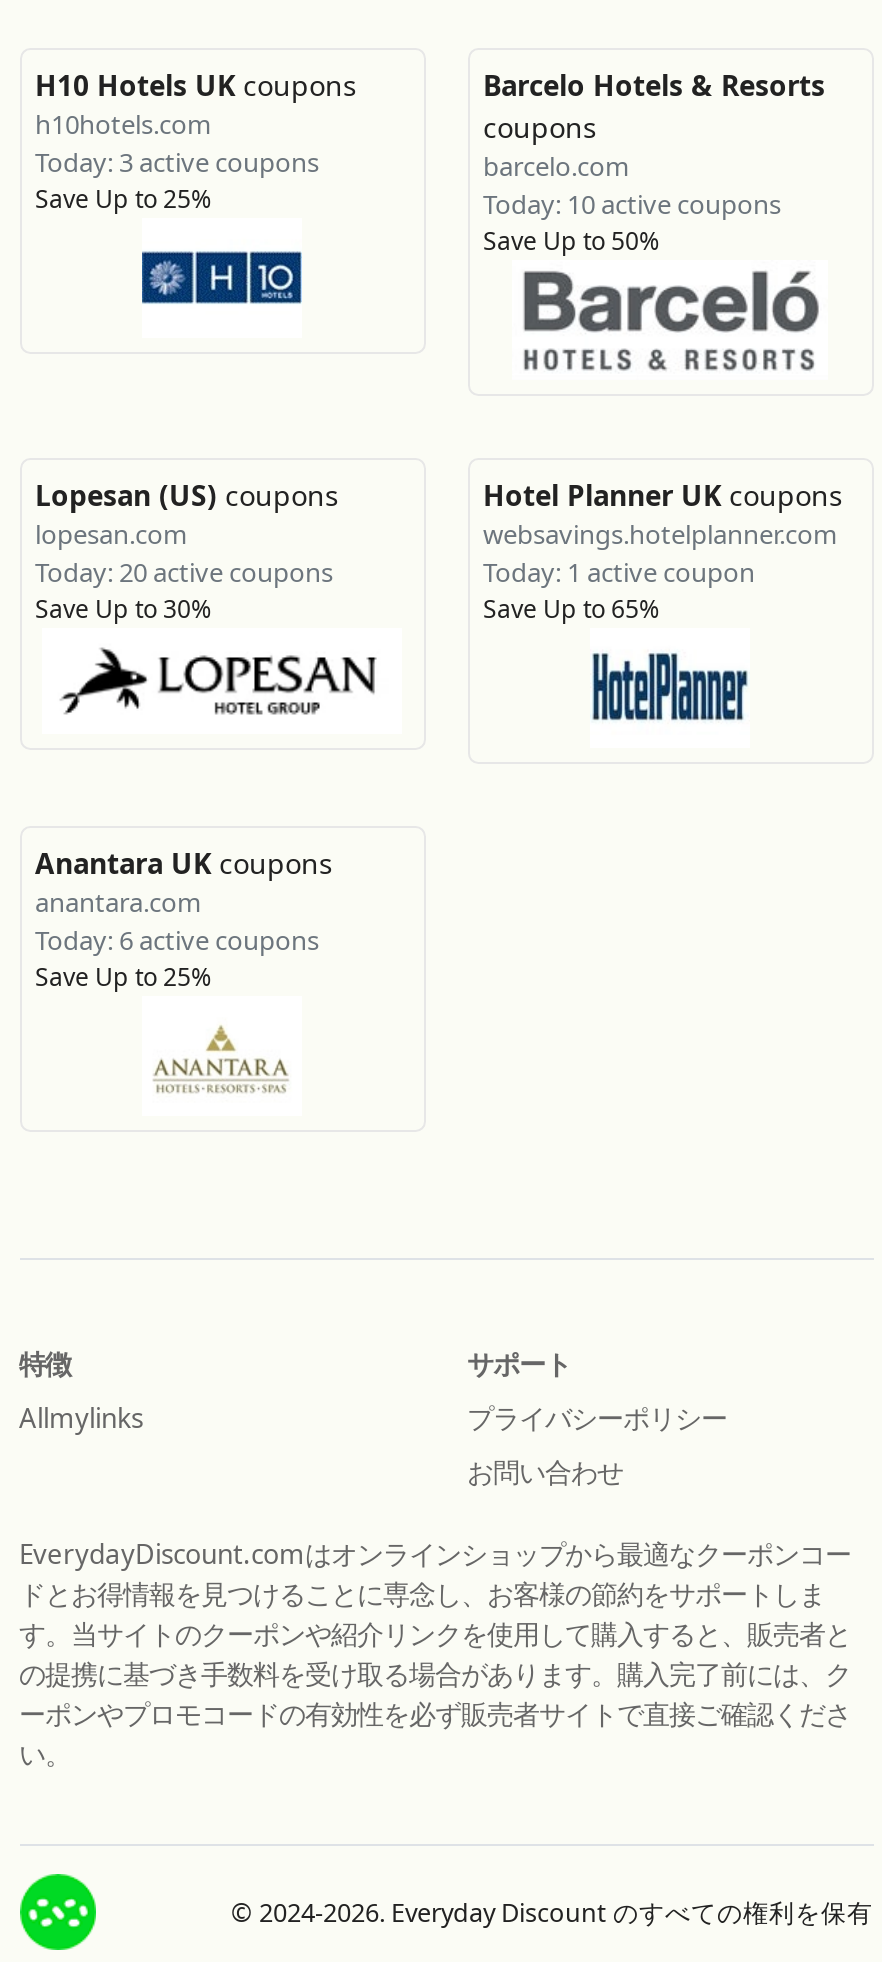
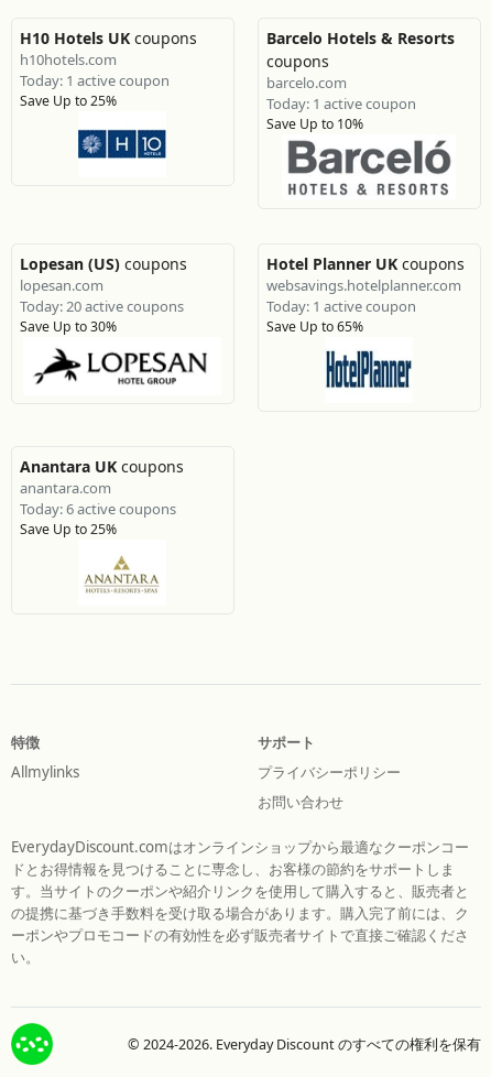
- Today: 3 active coupons
+ Today: 1 active coupon

- Today: 10 active coupons
+ Today: 1 active coupon

- Save Up to 50%
+ Save Up to 10%
